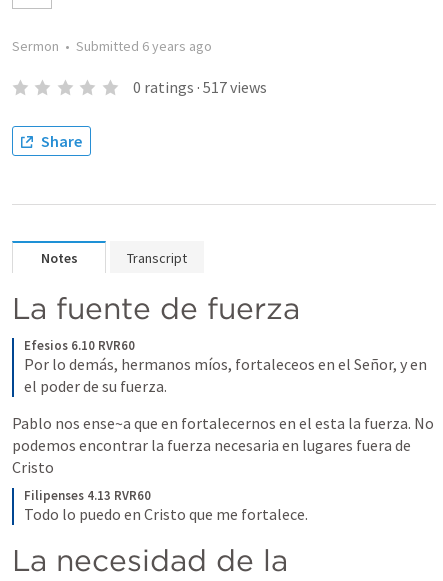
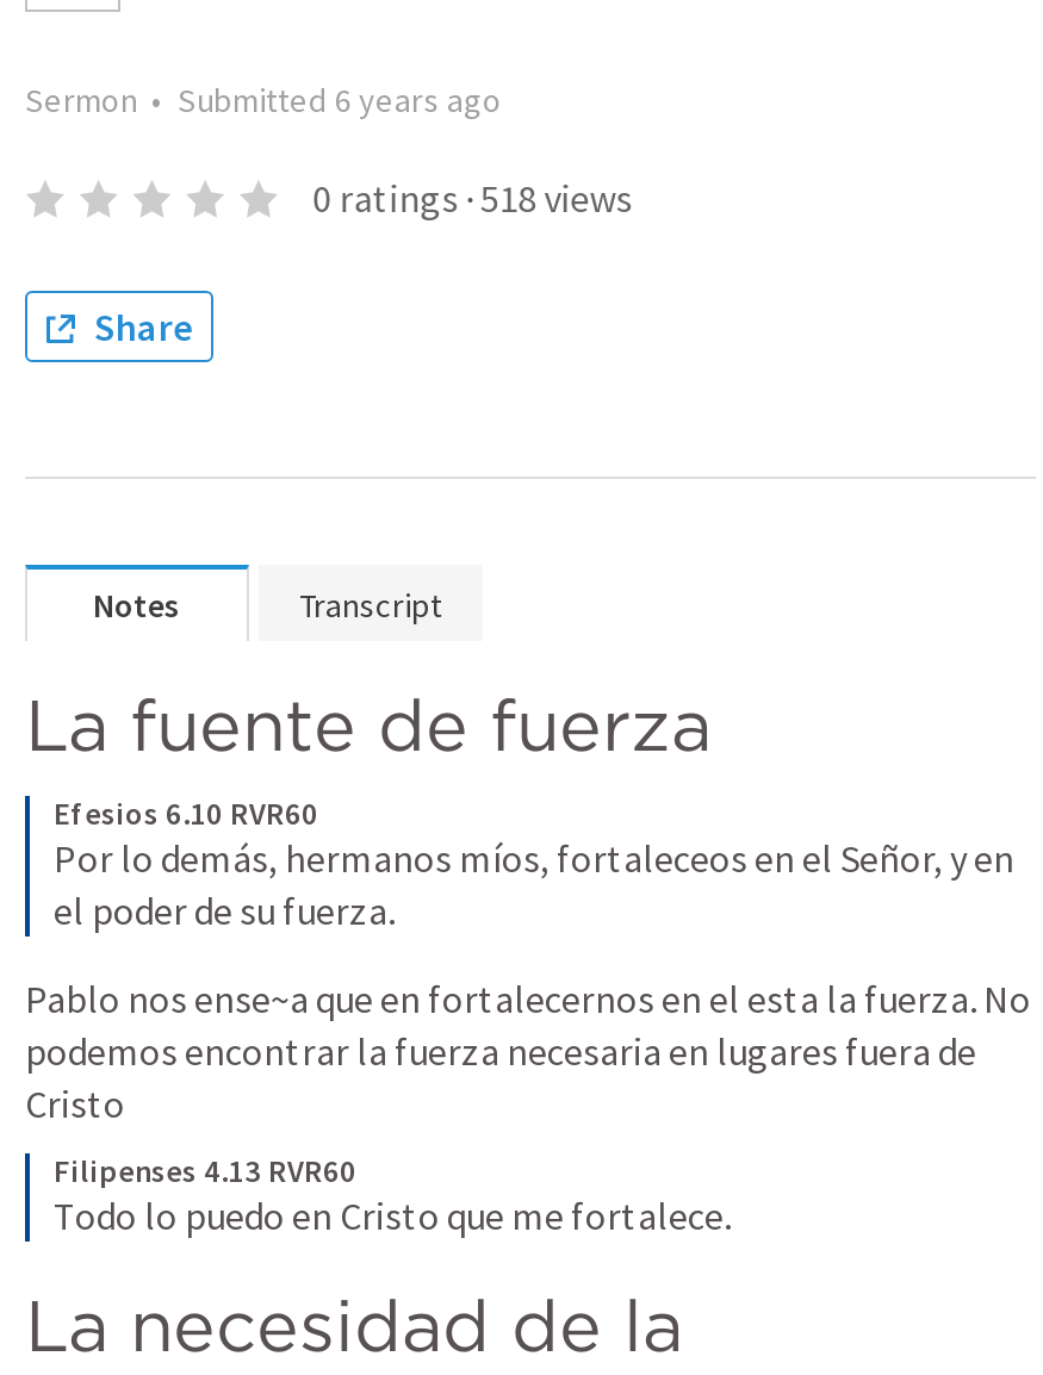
- 0 ratings · 517 views
+ 0 ratings · 518 views
